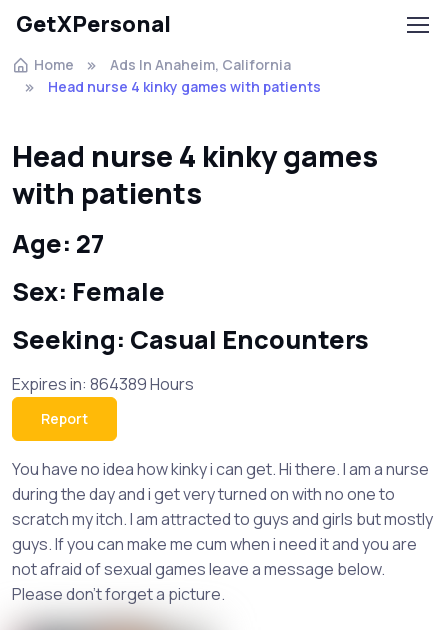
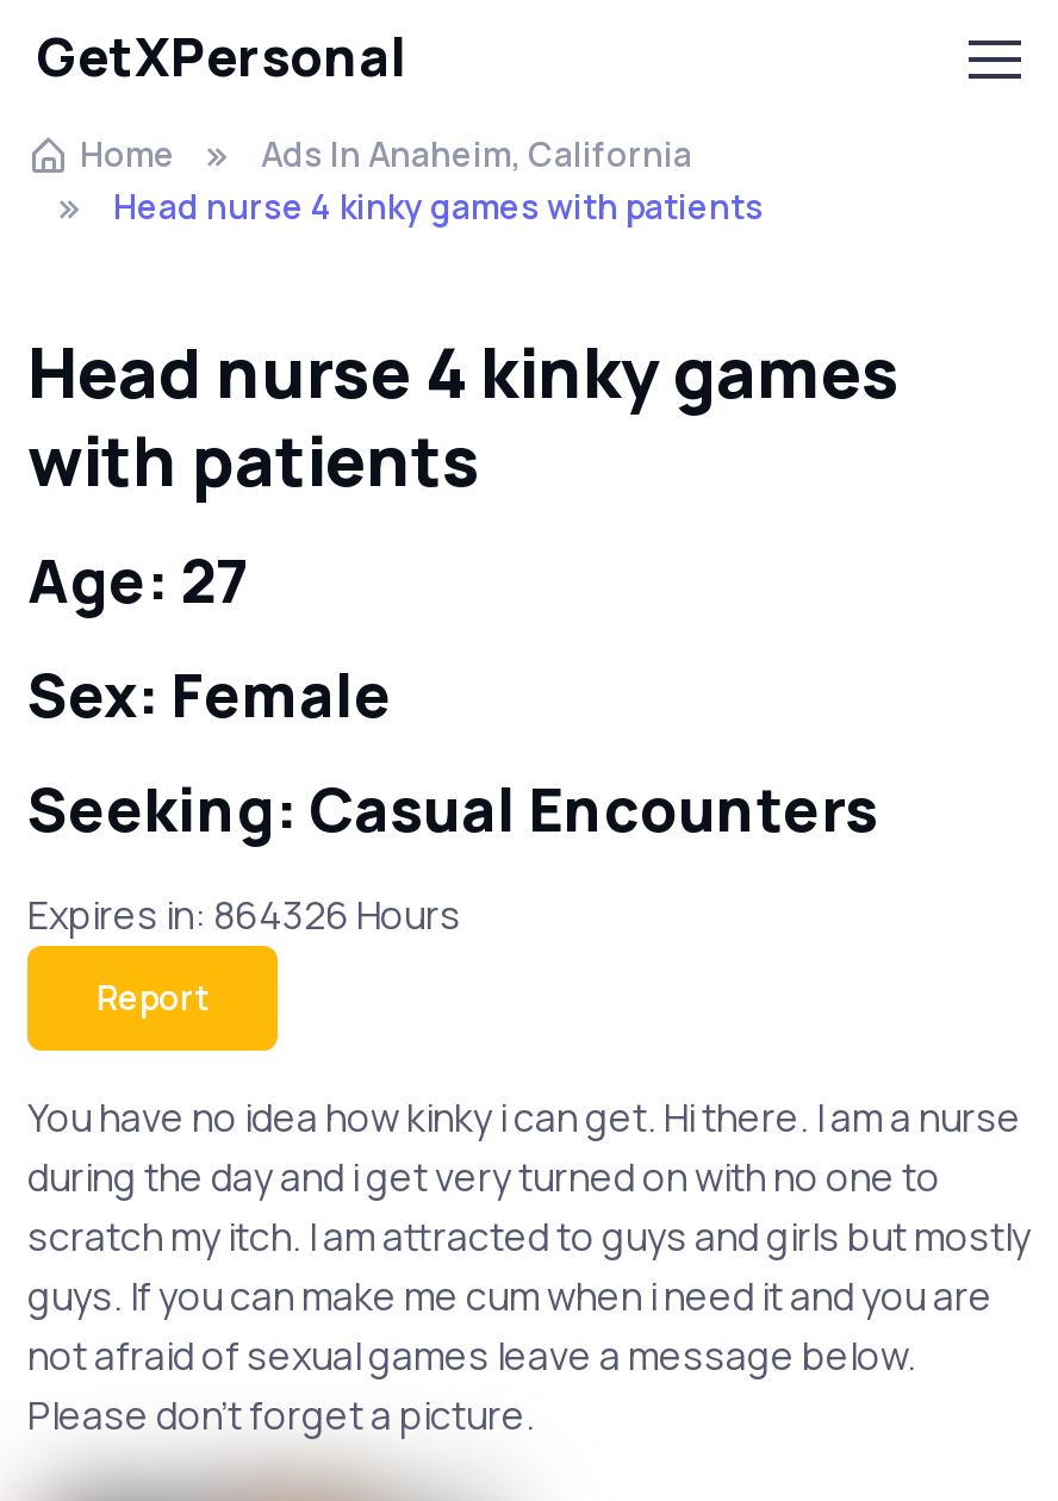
- Expires in: 864389 Hours
+ Expires in: 864326 Hours
